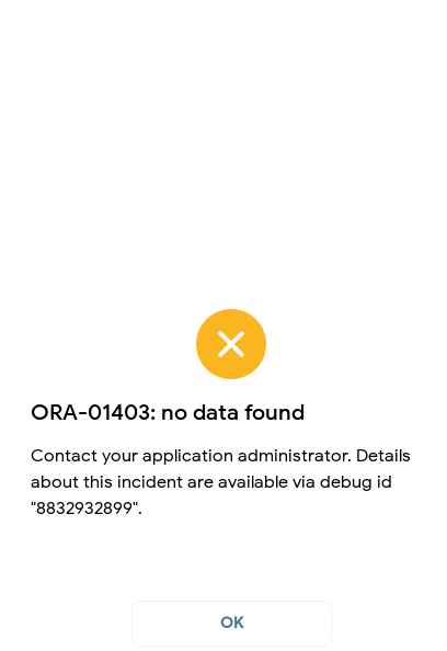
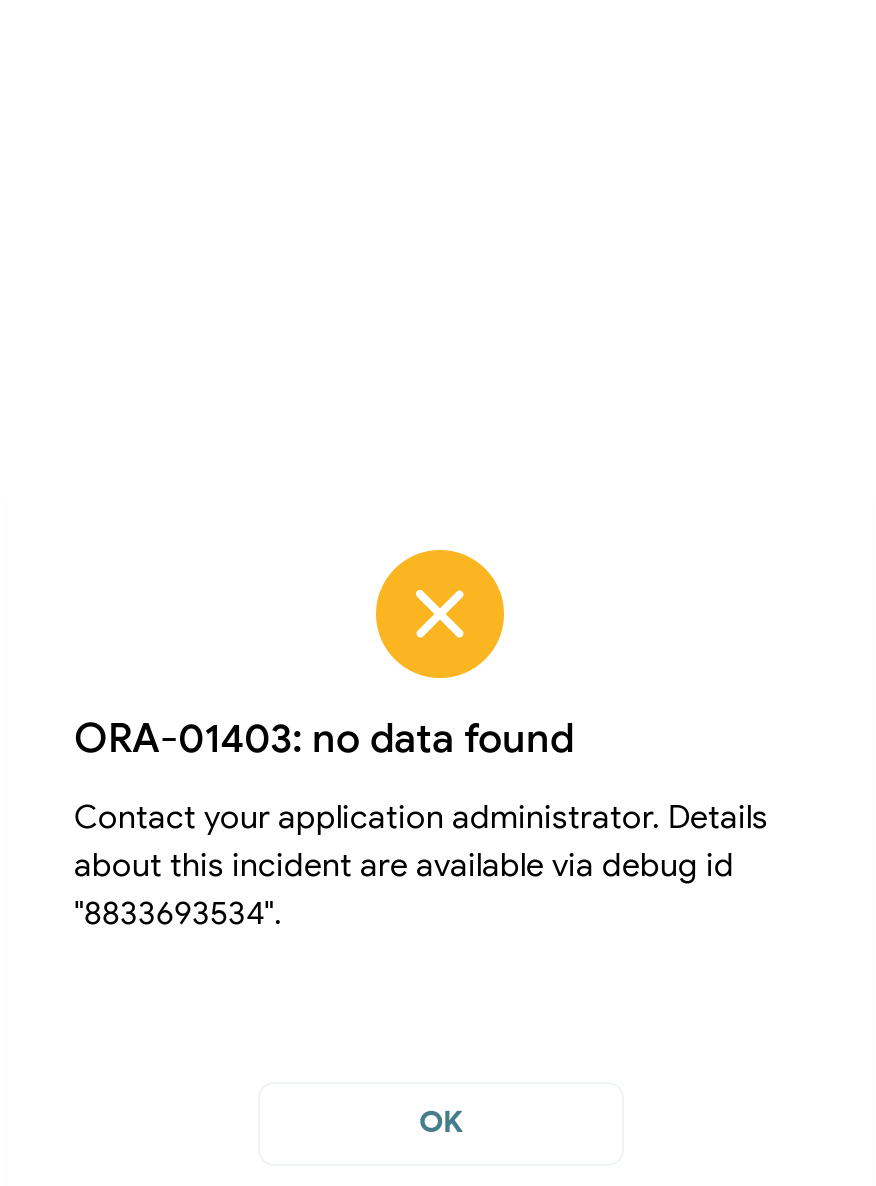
- "8832932899".
+ "8833693534".
